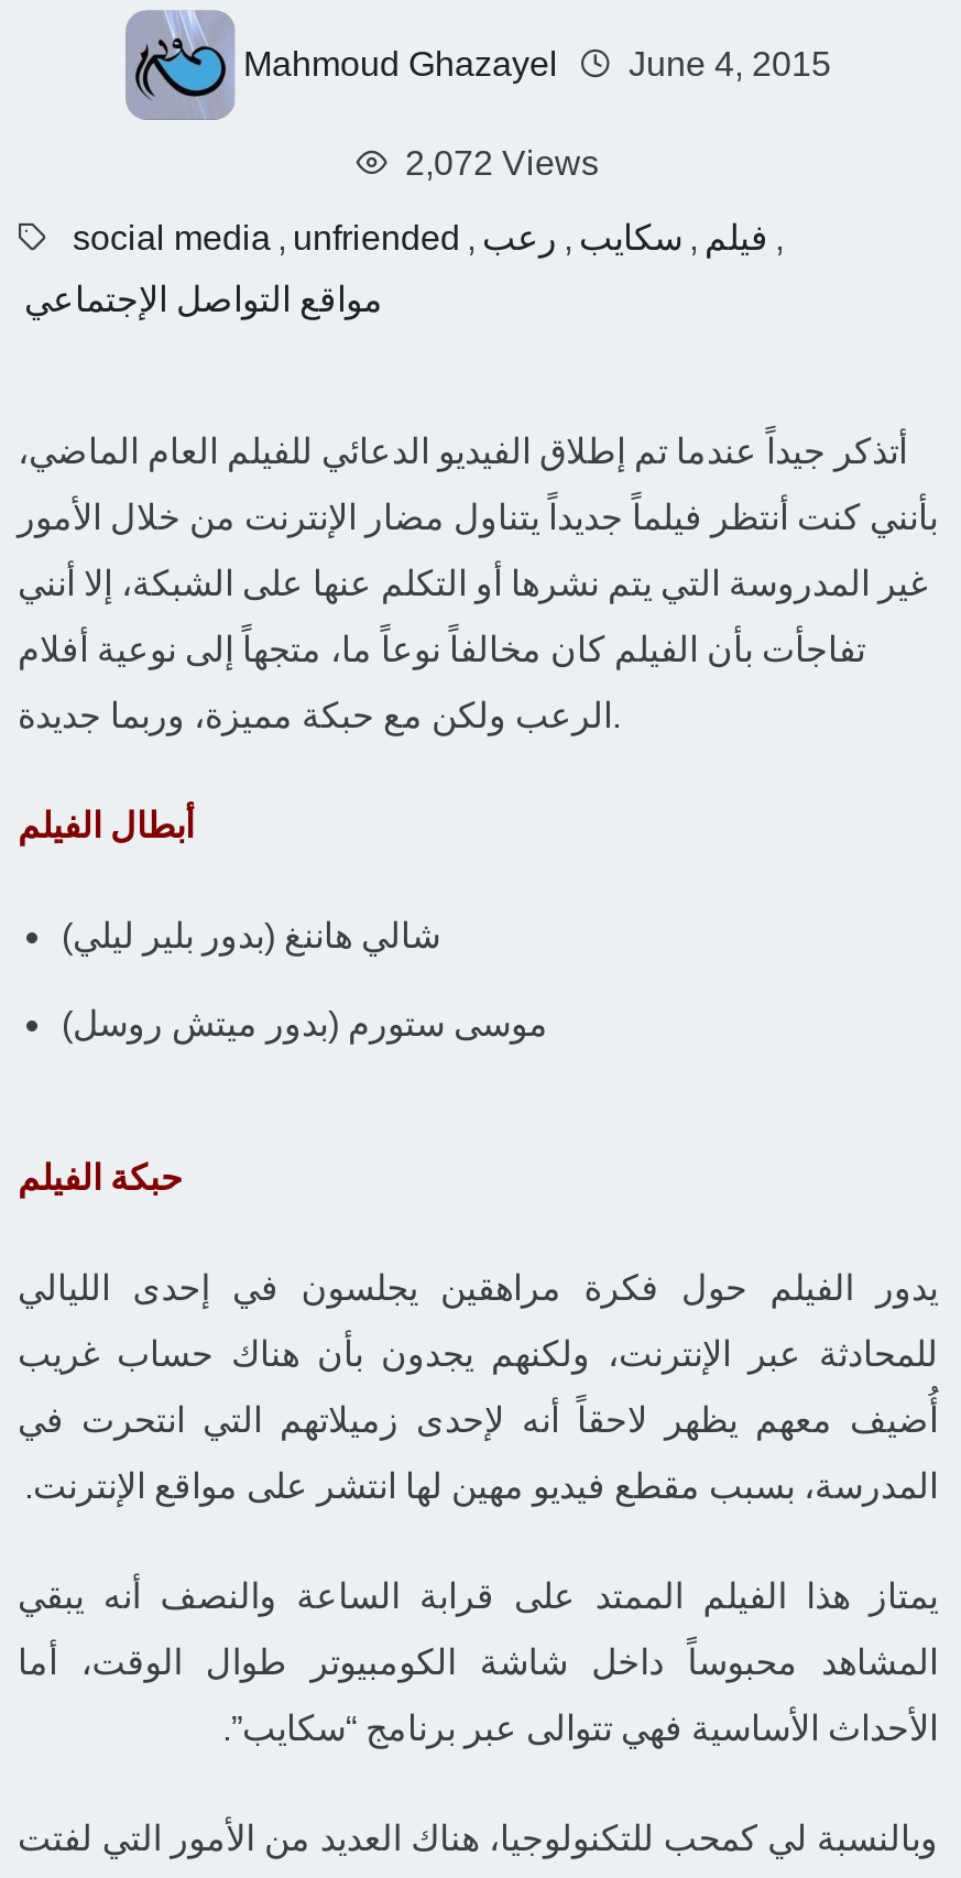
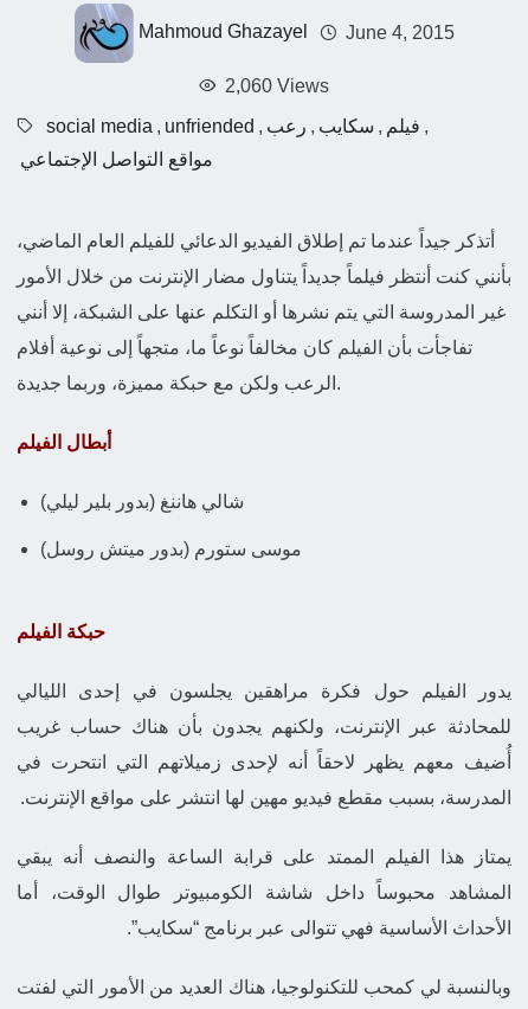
- 2,072 Views
+ 2,060 Views
